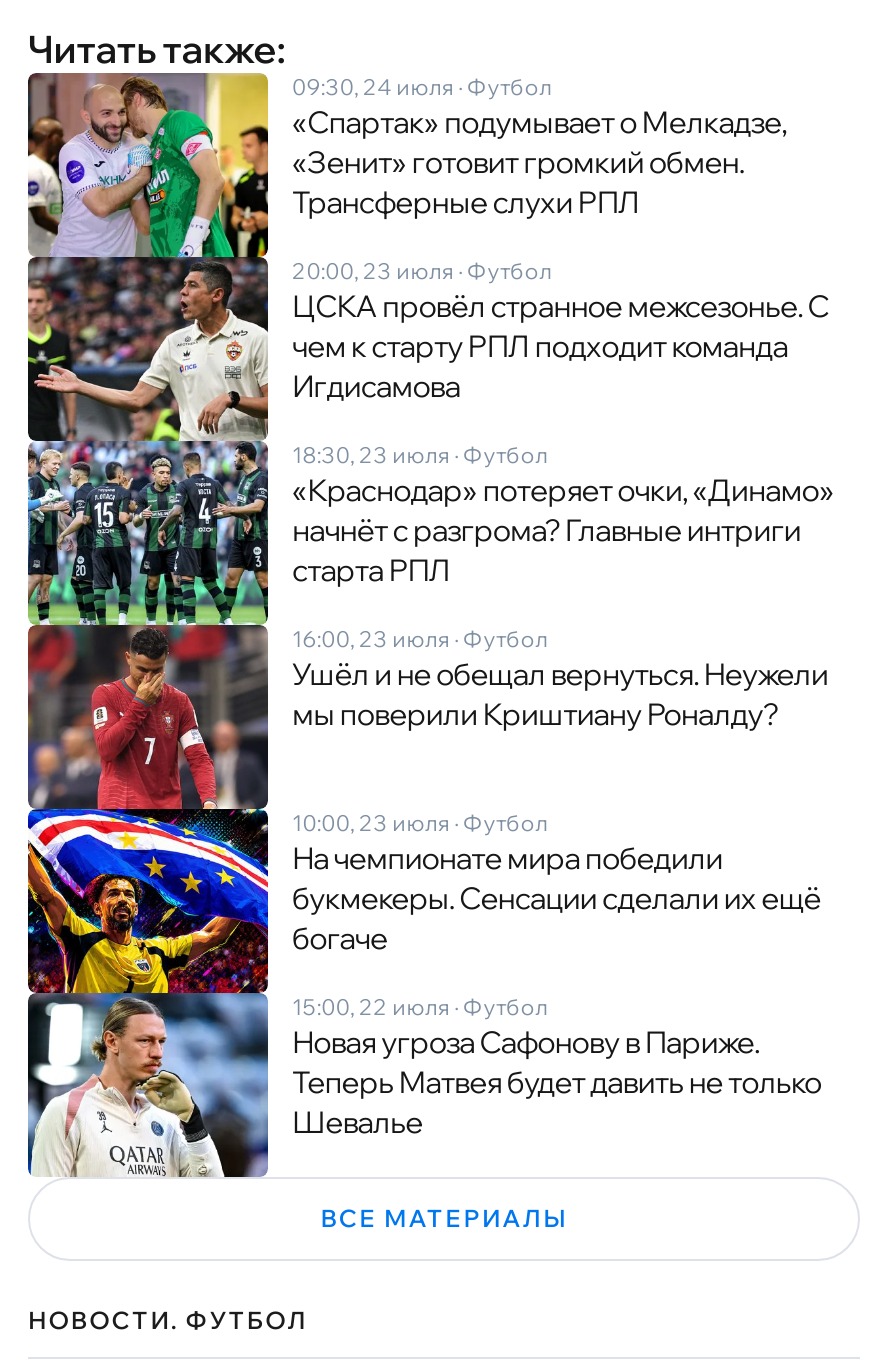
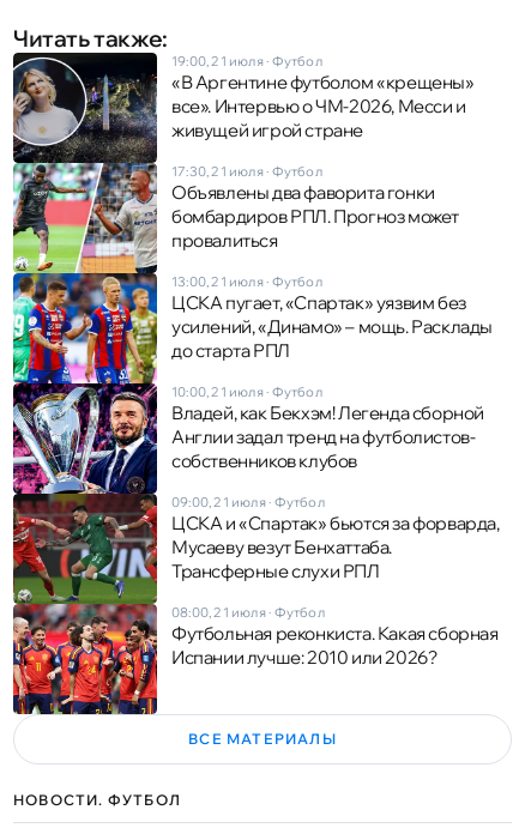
- [image]
- 09:30, 24 июля · Футбол
- «Спартак» подумывает о Мелкадзе,
- «Зенит» готовит громкий обмен.
+ [image]
+ 19:00, 21 июля · Футбол
+ «В Аргентине футболом «крещены»
+ все». Интервью о ЧМ-2026, Месси и
+ живущей игрой стране
+ 17:30, 21 июля · Футбол
+ Объявлены два фаворита гонки
+ бомбардиров РПЛ. Прогноз может
+ провалиться
+ 13:00, 21 июля · Футбол
+ ЦСКА пугает, «Спартак» уязвим без
+ усилений, «Динамо» – мощь. Расклады
+ до старта РПЛ
+ 10:00, 21 июля · Футбол
+ Владей, как Бекхэм! Легенда сборной
+ Англии задал тренд на футболистов-
+ собственников клубов
+ 09:00, 21 июля · Футбол
+ ЦСКА и «Спартак» бьются за форварда,
+ Мусаеву везут Бенхаттаба.

moved down: Трансферные слухи РПЛ

- 20:00, 23 июля · Футбол
- ЦСКА провёл странное межсезонье. С
- чем к старту РПЛ подходит команда
- Игдисамова
- 18:30, 23 июля · Футбол
- «Краснодар» потеряет очки, «Динамо»
- начнёт с разгрома? Главные интриги
- старта РПЛ
- 16:00, 23 июля · Футбол
- Ушёл и не обещал вернуться. Неужели
- мы поверили Криштиану Роналду?
- 10:00, 23 июля · Футбол
- На чемпионате мира победили
- букмекеры. Сенсации сделали их ещё
- богаче
- 15:00, 22 июля · Футбол
- Новая угроза Сафонову в Париже.
- Теперь Матвея будет давить не только
- Шевалье
+ 08:00, 21 июля · Футбол
+ Футбольная реконкиста. Какая сборная
+ Испании лучше: 2010 или 2026?
